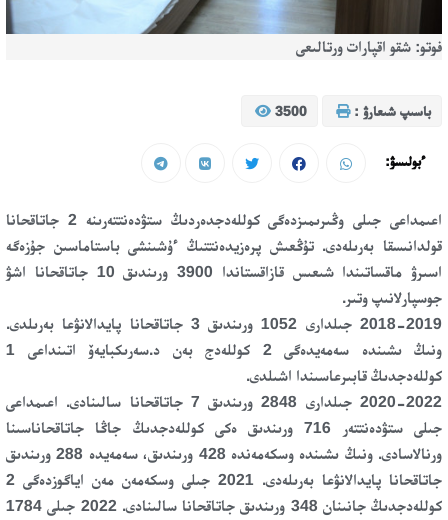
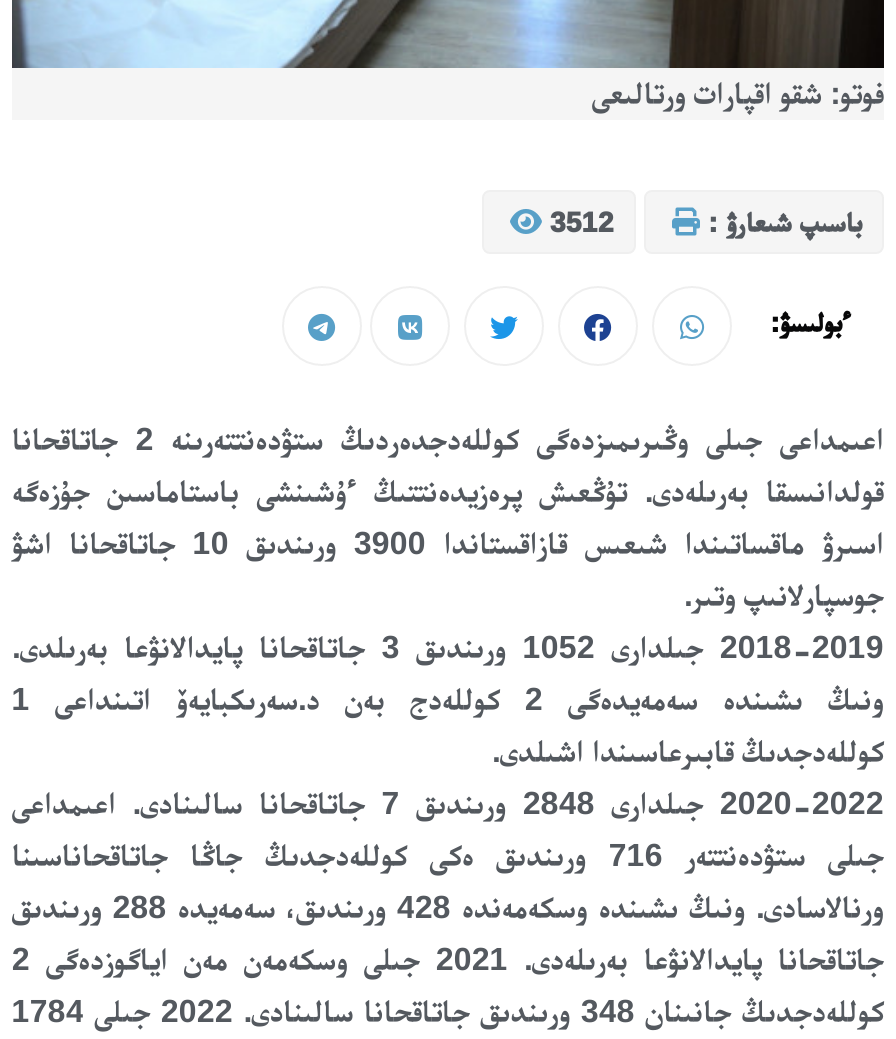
- 3500
+ 3512
